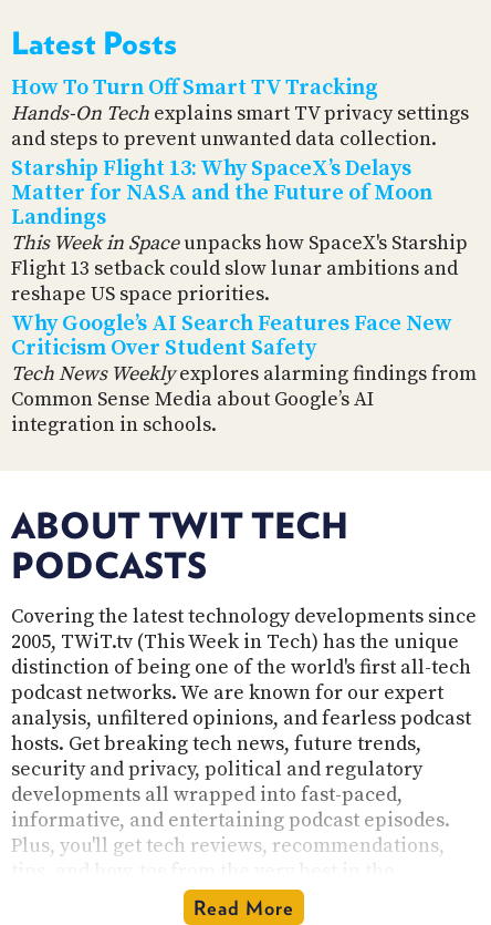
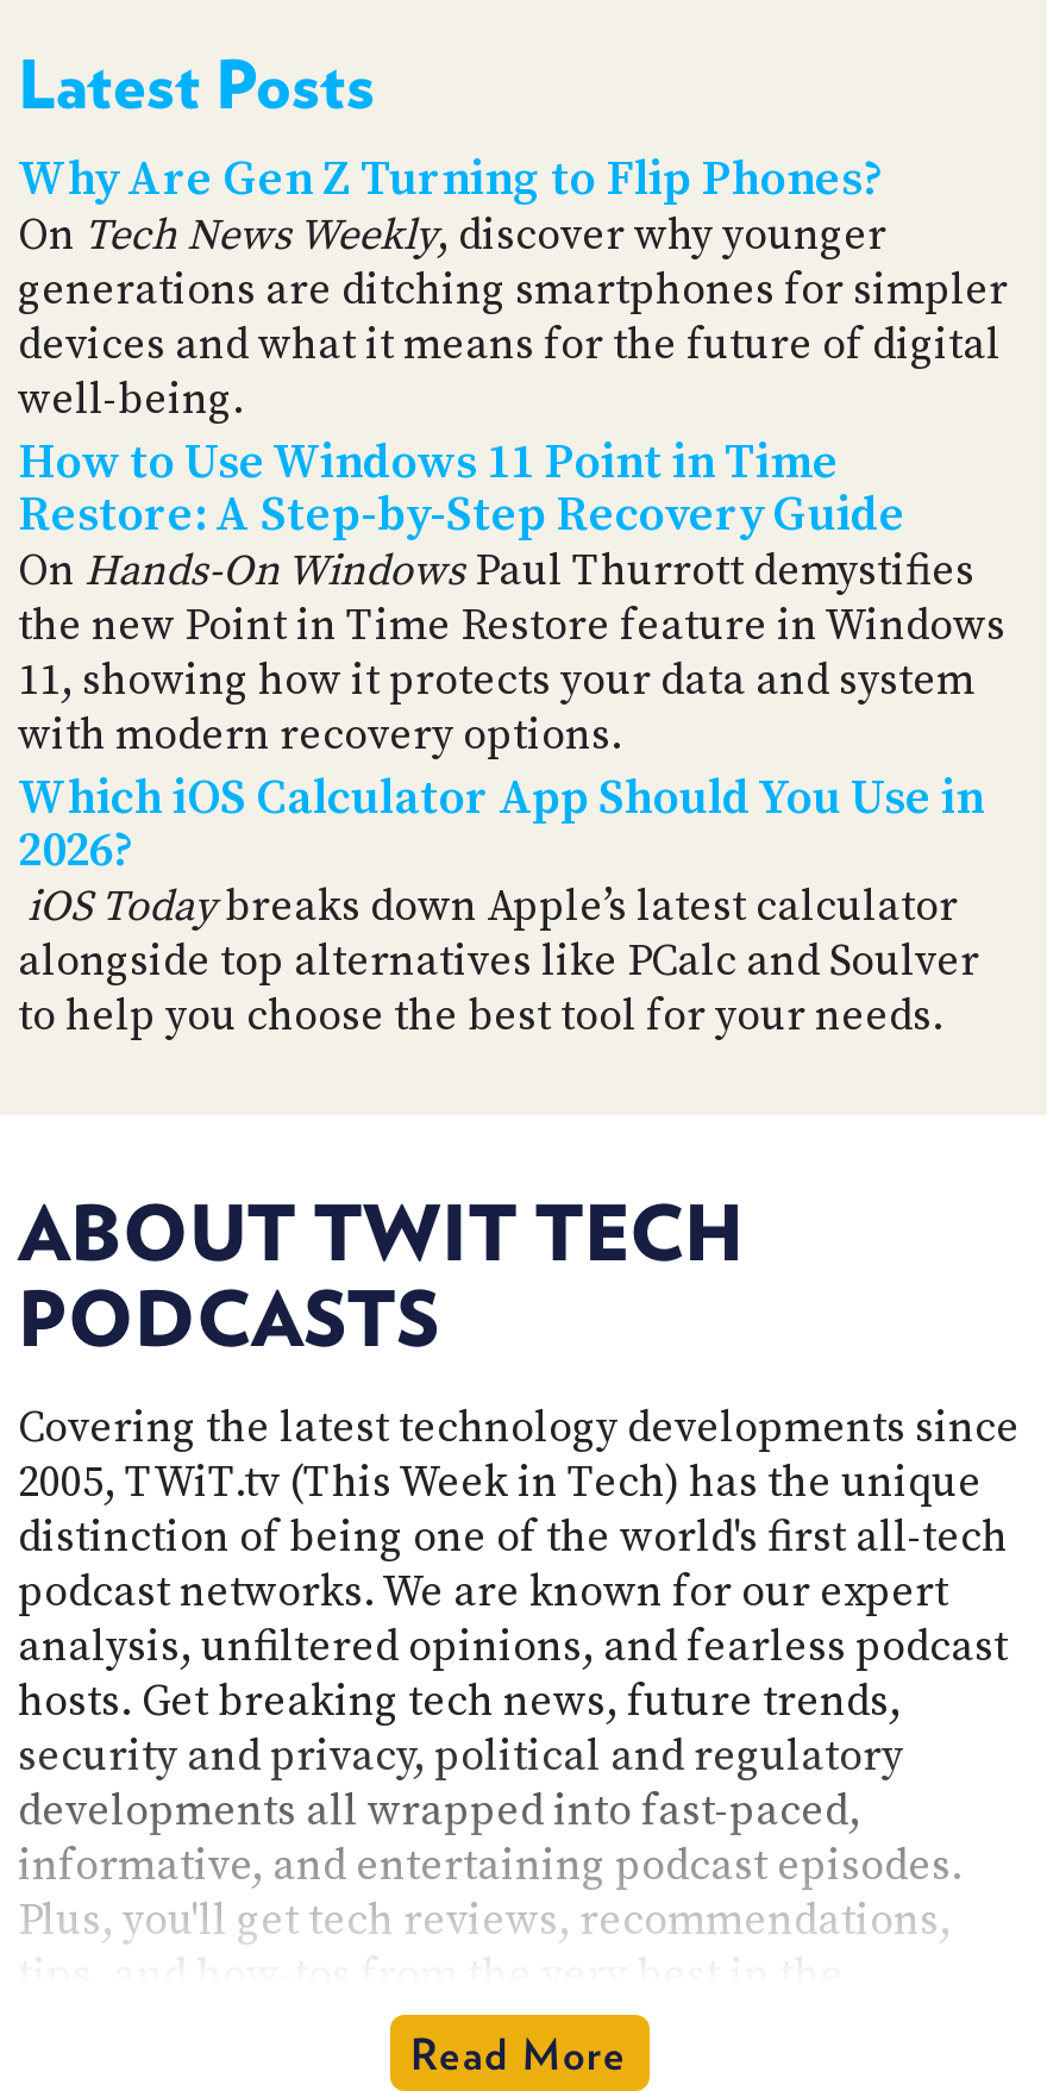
- How To Turn Off Smart TV Tracking
- Hands-On Tech explains smart TV privacy settings
- and steps to prevent unwanted data collection.
- Starship Flight 13: Why SpaceX’s Delays
- Matter for NASA and the Future of Moon
- Landings
- This Week in Space unpacks how SpaceX's Starship
- Flight 13 setback could slow lunar ambitions and
- reshape US space priorities.
- Why Google’s AI Search Features Face New
- Criticism Over Student Safety
- Tech News Weeklyexplores alarming findings from
- Common Sense Media about Google’s AI
- integration in schools.
+ Why Are Gen Z Turning to Flip Phones?
+ On Tech News Weekly, discover why younger
+ generations are ditching smartphones for simpler
+ devices and what it means for the future of digital
+ well-being.
+ How to Use Windows 11 Point in Time
+ Restore: A Step-by-Step Recovery Guide
+ On Hands-On Windows Paul Thurrott demystifies
+ the new Point in Time Restore feature in Windows
+ 11, showing how it protects your data and system
+ with modern recovery options.
+ Which iOS Calculator App Should You Use in
+ 2026?
+ iOS Todaybreaks down Apple’s latest calculator
+ alongside top alternatives like PCalc and Soulver
+ to help you choose the best tool for your needs.
